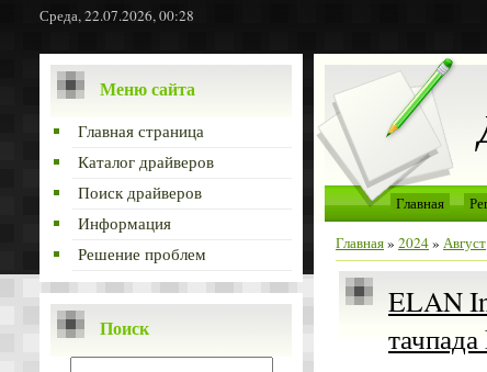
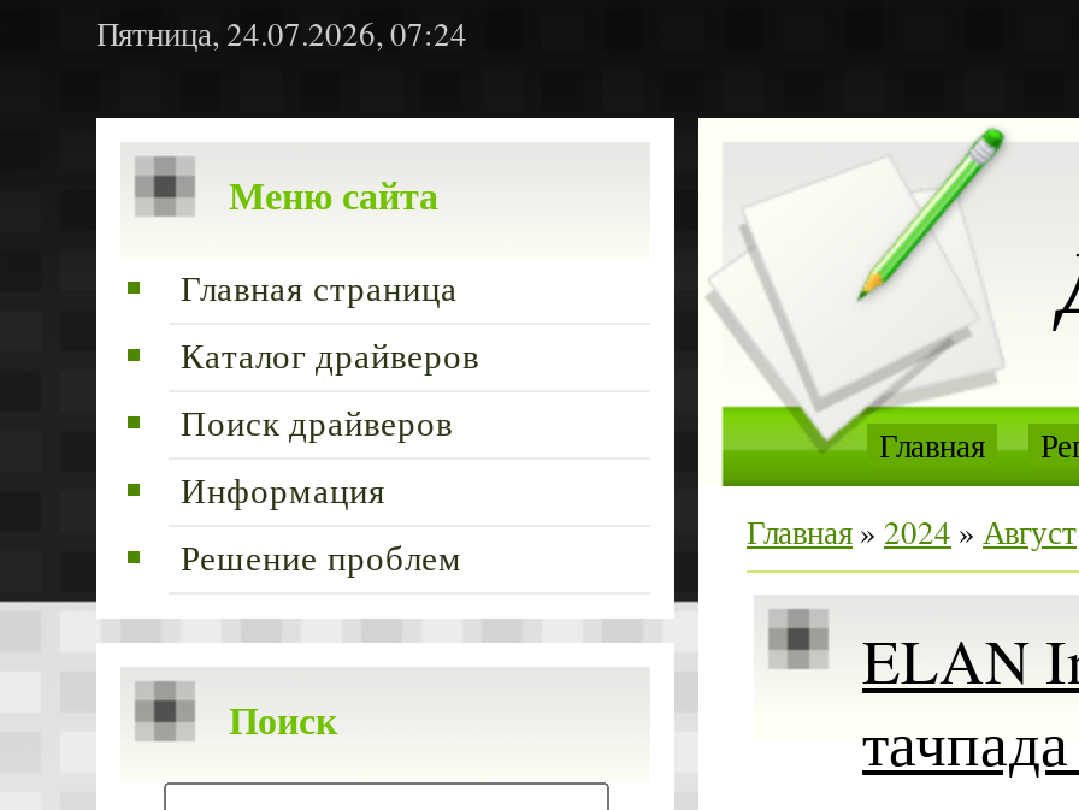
- Среда, 22.07.2026, 00:28
+ Пятница, 24.07.2026, 07:24
